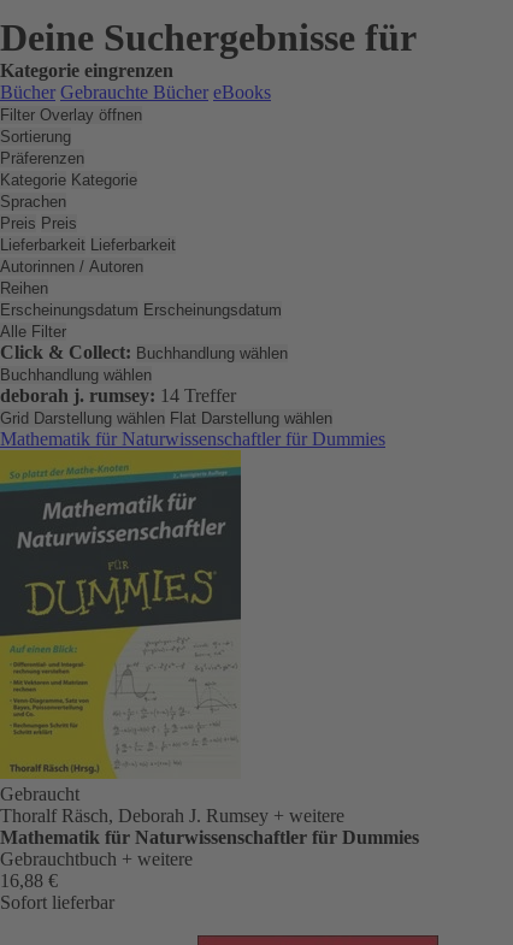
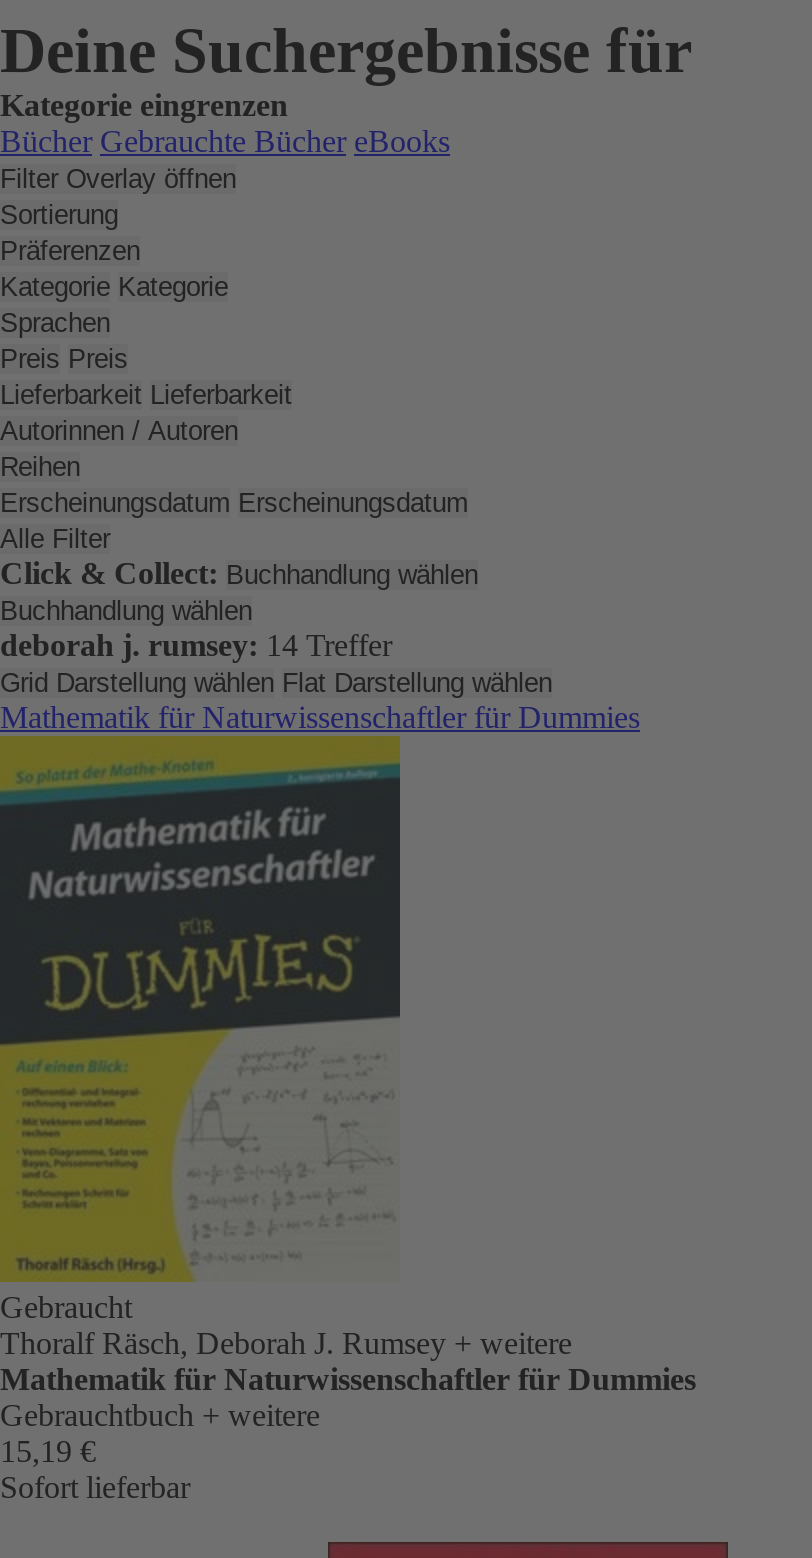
- 16,88 €
+ 15,19 €
